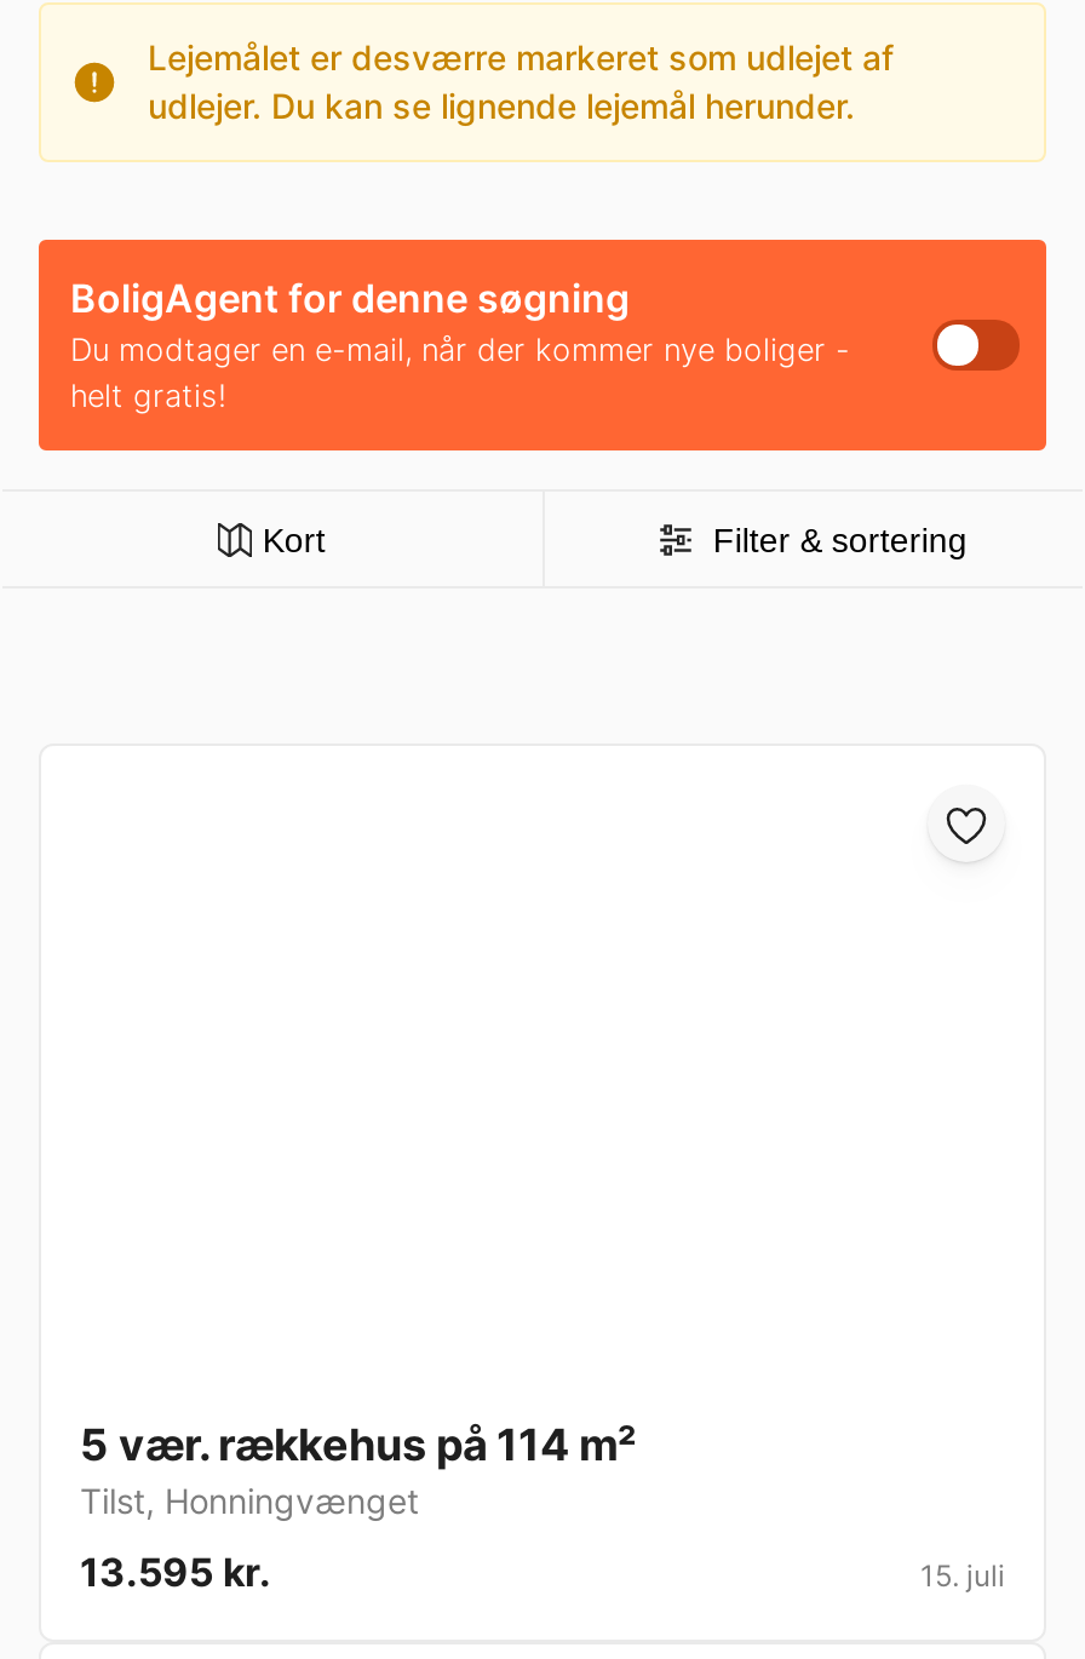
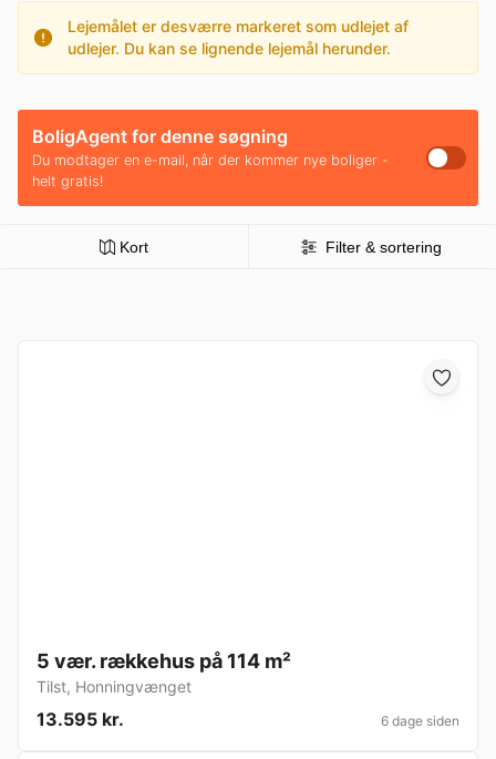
- 15. juli
+ 6 dage siden
